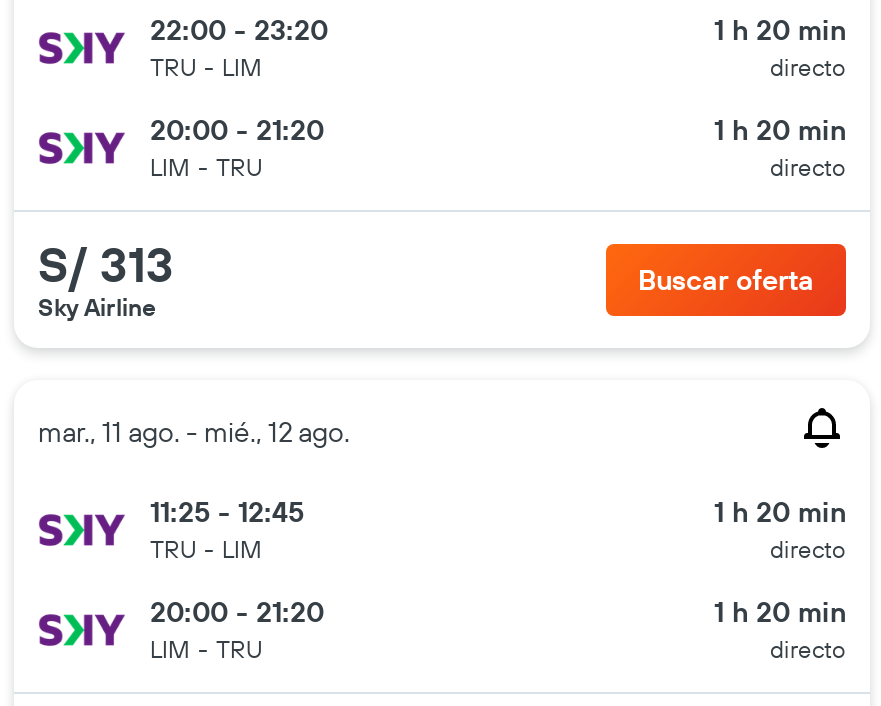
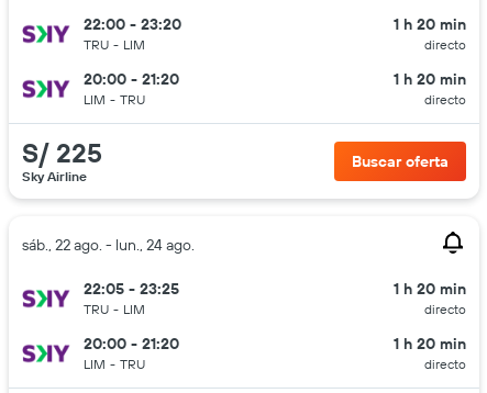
- S/ 313
+ S/ 225

- mar., 11 ago. - mié., 12 ago.
+ sáb., 22 ago. - lun., 24 ago.

- 11:25 - 12:45
+ 22:05 - 23:25
